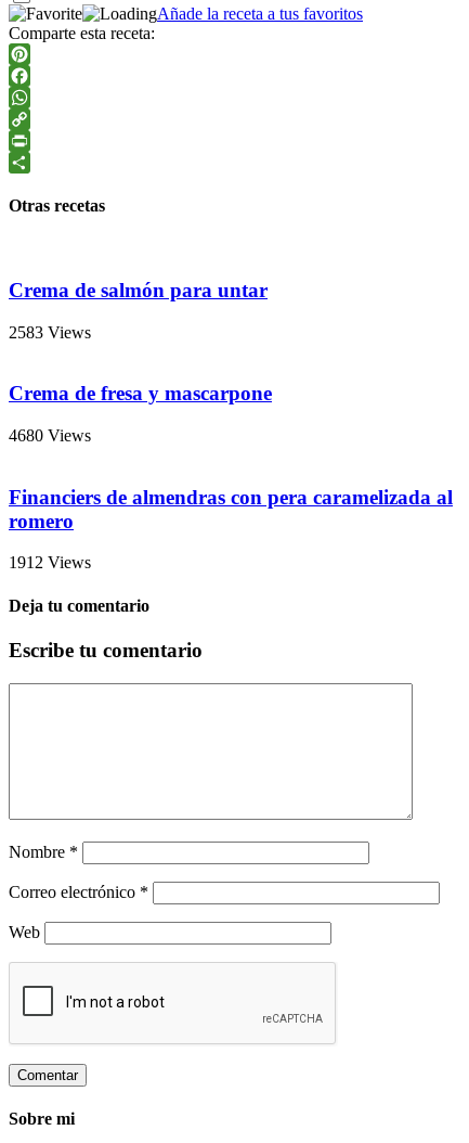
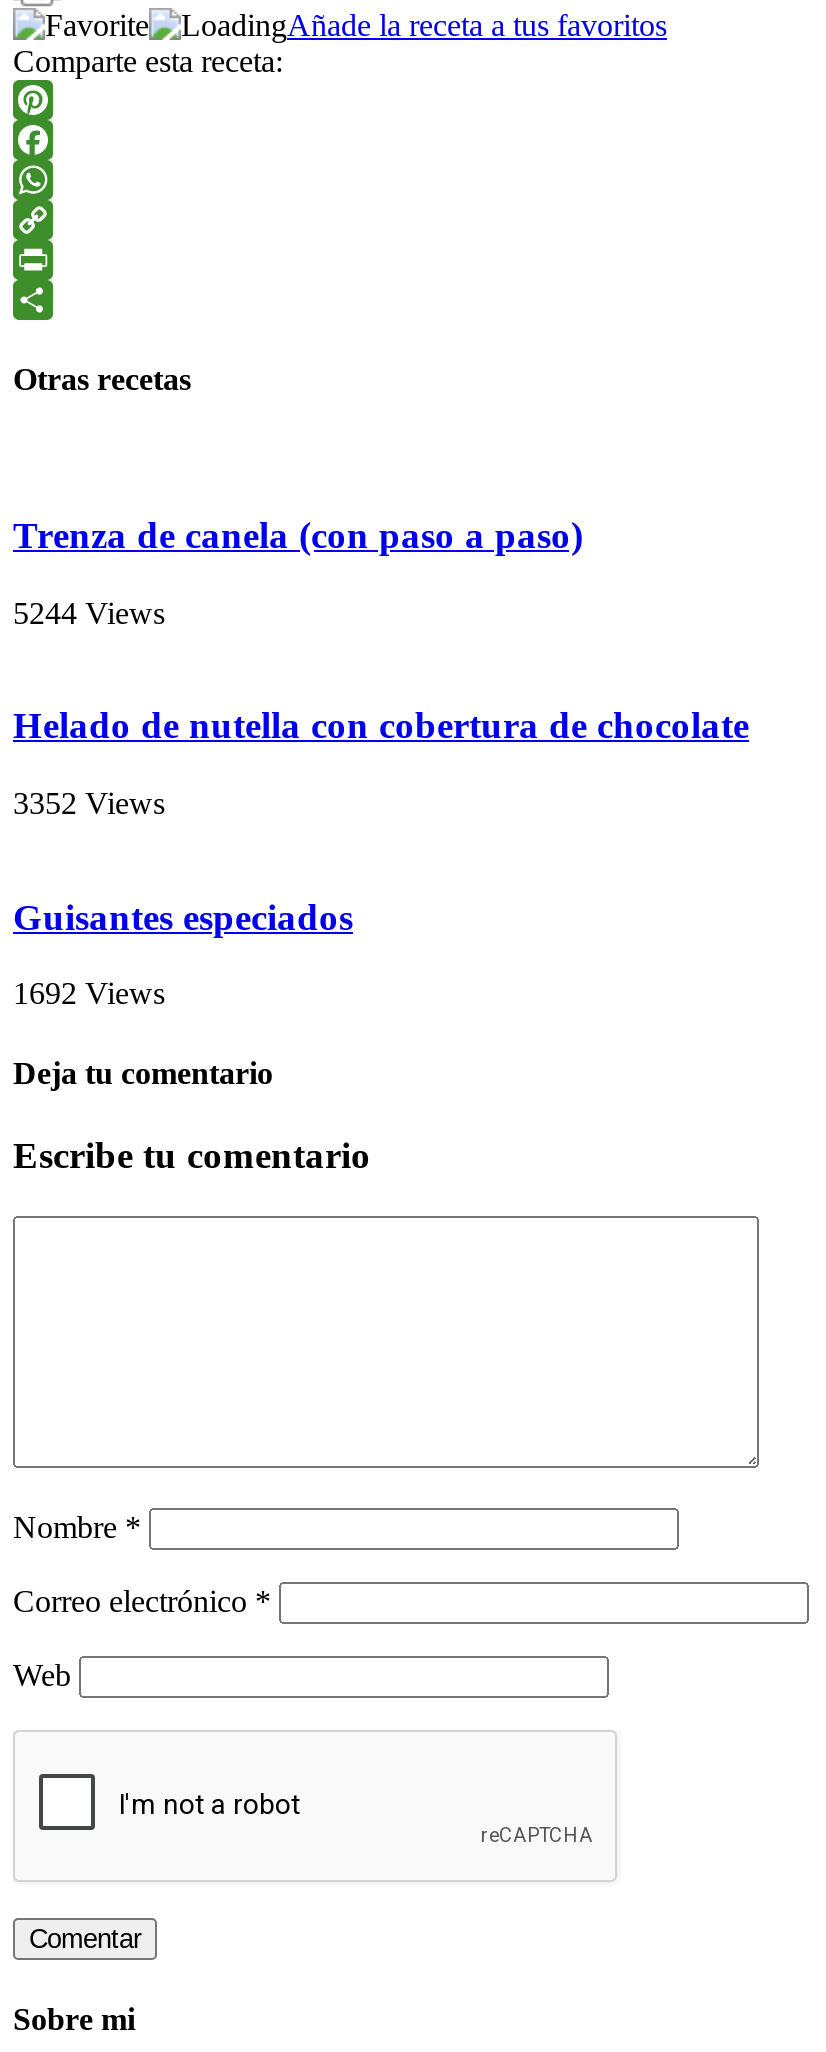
- Crema de salmón para untar
+ Trenza de canela (con paso a paso)

- 2583 Views
+ 5244 Views

- Crema de fresa y mascarpone
+ Helado de nutella con cobertura de chocolate

- 4680 Views
+ 3352 Views

- Financiers de almendras con pera caramelizada al
- romero
+ Guisantes especiados

- 1912 Views
+ 1692 Views
